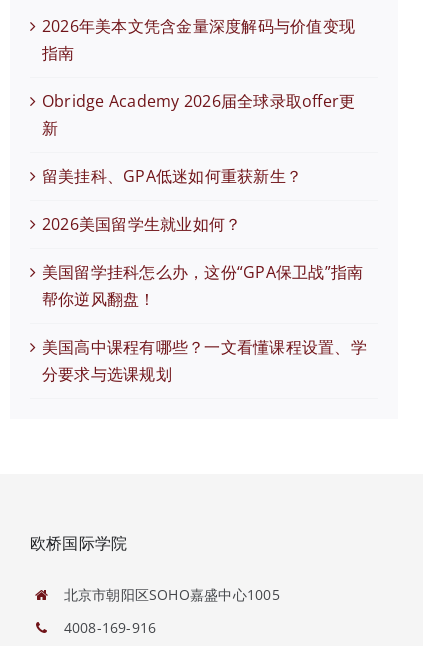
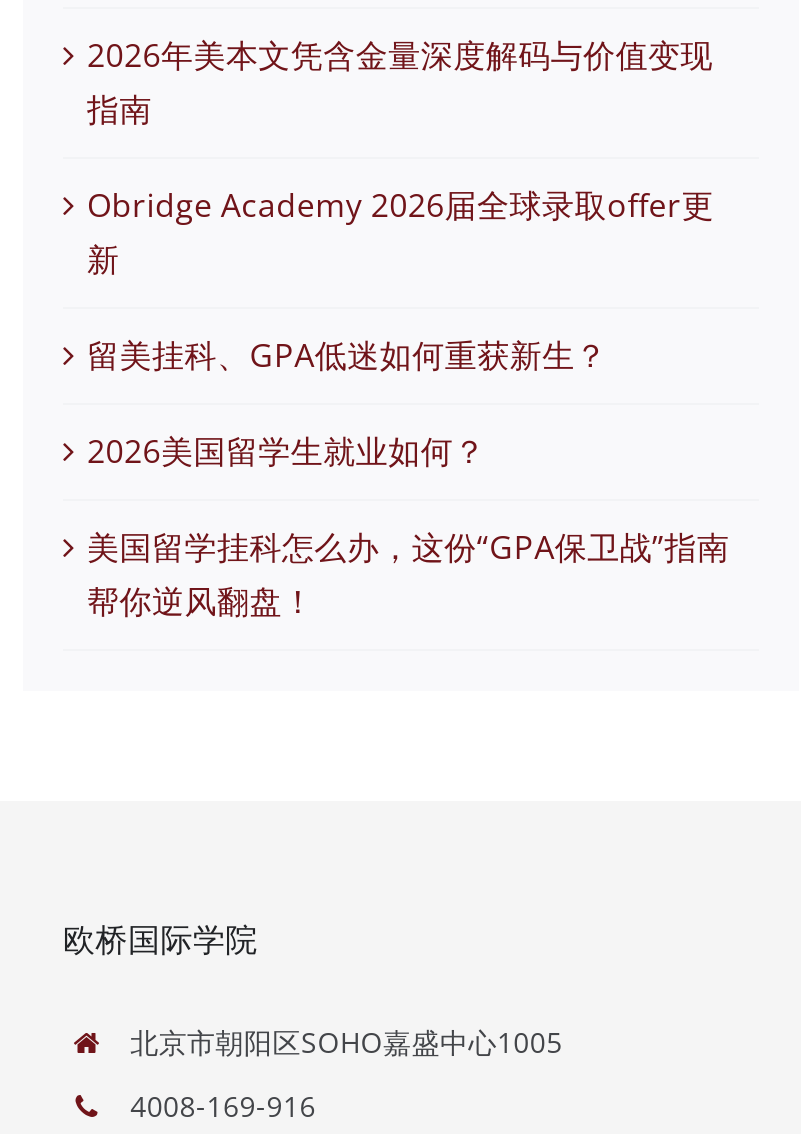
- 美国高中课程有哪些？一文看懂课程设置、学
- 分要求与选课规划
